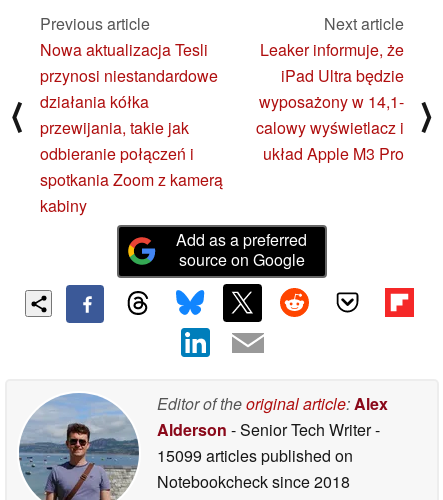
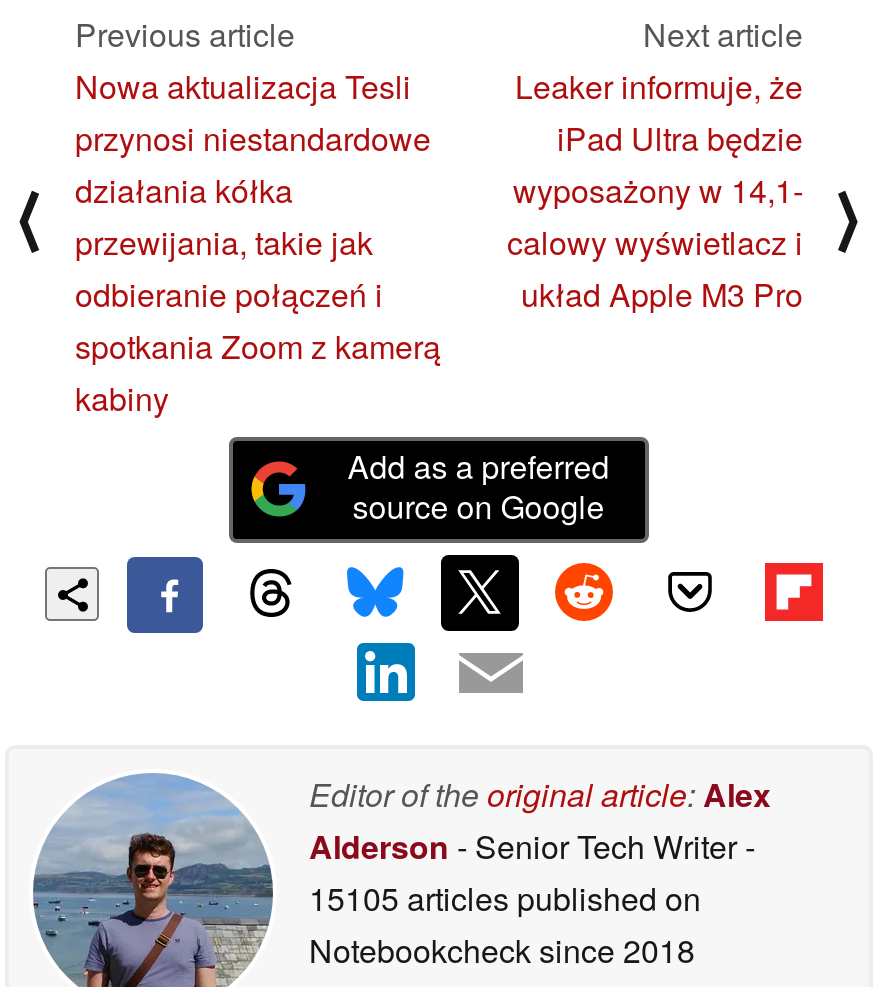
- 15099 articles published on
+ 15105 articles published on
